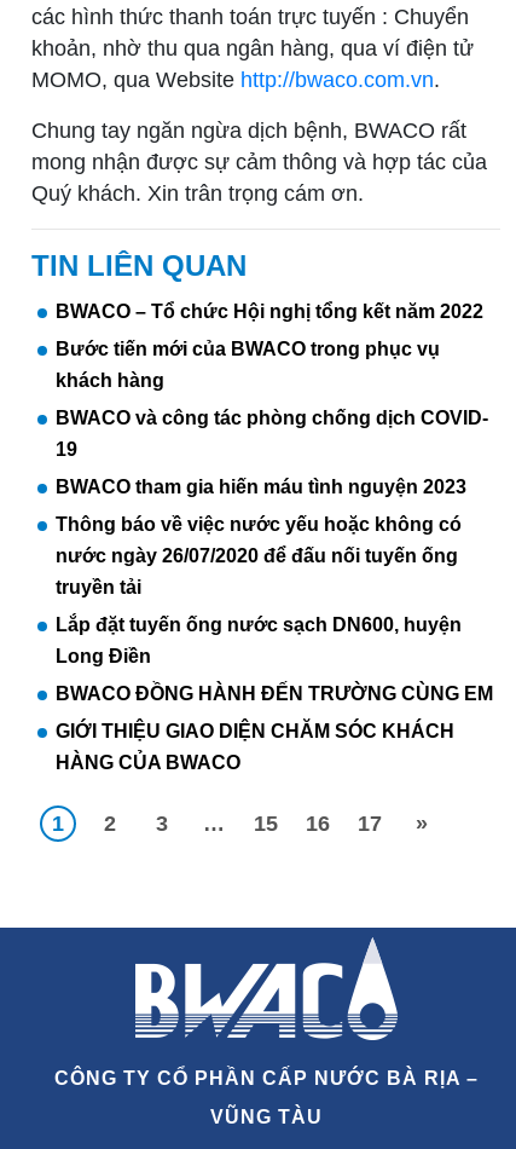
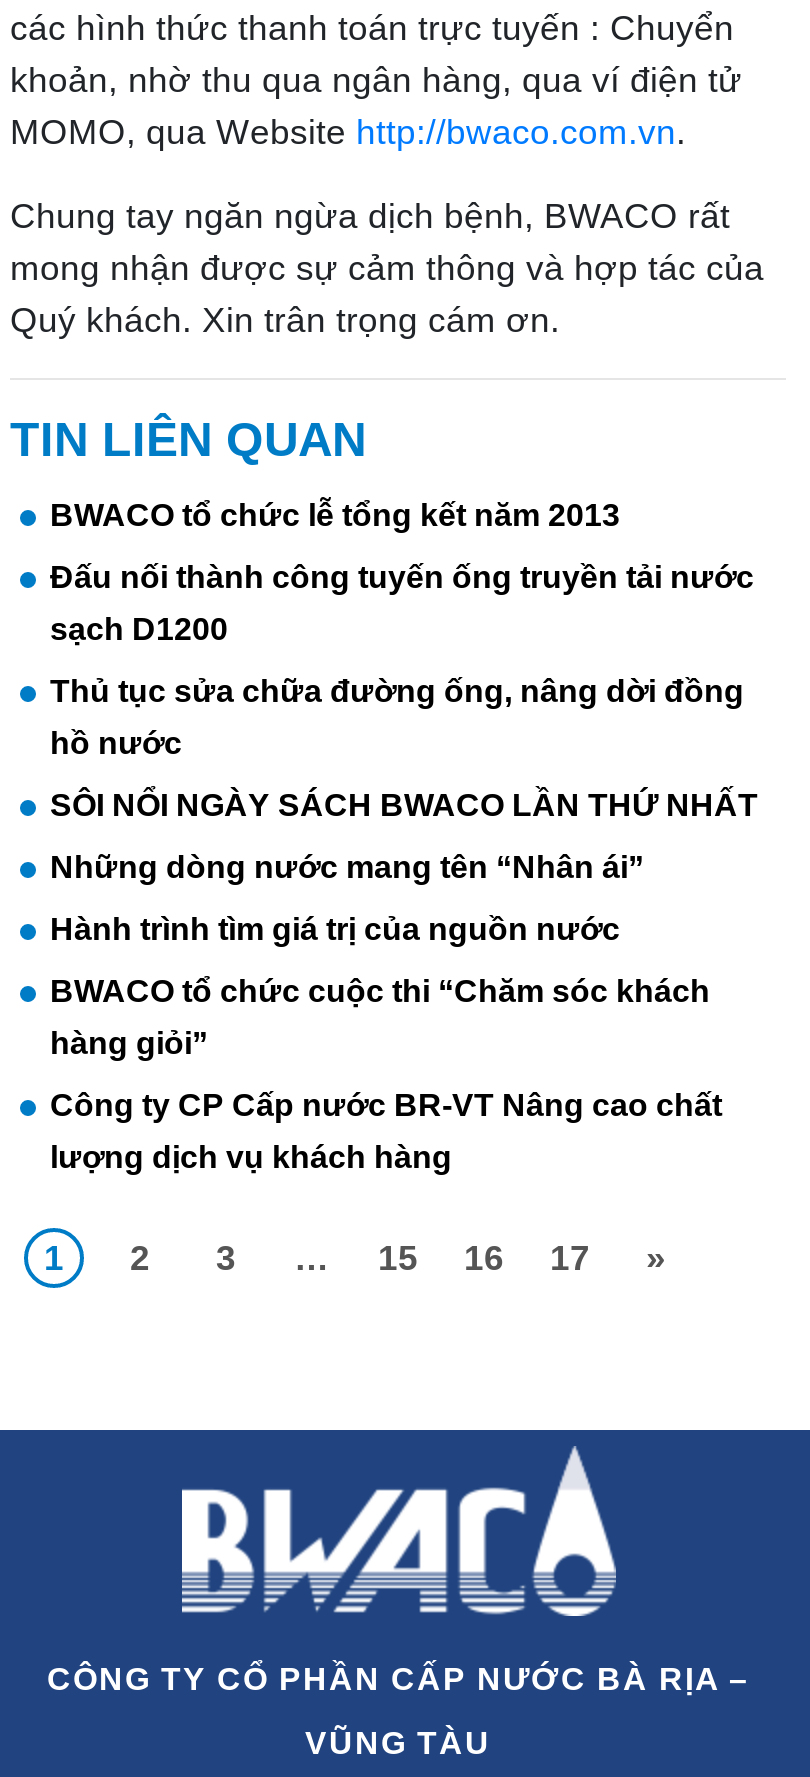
- BWACO – Tổ chức Hội nghị tổng kết năm 2022
- Bước tiến mới của BWACO trong phục vụ
- khách hàng
- BWACO và công tác phòng chống dịch COVID-
- 19
- BWACO tham gia hiến máu tình nguyện 2023
- Thông báo về việc nước yếu hoặc không có
- nước ngày 26/07/2020 để đấu nối tuyến ống
- truyền tải
- Lắp đặt tuyến ống nước sạch DN600, huyện
- Long Điền
- BWACO ĐỒNG HÀNH ĐẾN TRƯỜNG CÙNG EM
- GIỚI THIỆU GIAO DIỆN CHĂM SÓC KHÁCH
- HÀNG CỦA BWACO
+ BWACO tổ chức lễ tổng kết năm 2013
+ Đấu nối thành công tuyến ống truyền tải nước
+ sạch D1200
+ Thủ tục sửa chữa đường ống, nâng dời đồng
+ hồ nước
+ SÔI NỔI NGÀY SÁCH BWACO LẦN THỨ NHẤT
+ Những dòng nước mang tên “Nhân ái”
+ Hành trình tìm giá trị của nguồn nước
+ BWACO tổ chức cuộc thi “Chăm sóc khách
+ hàng giỏi”
+ Công ty CP Cấp nước BR-VT Nâng cao chất
+ lượng dịch vụ khách hàng
